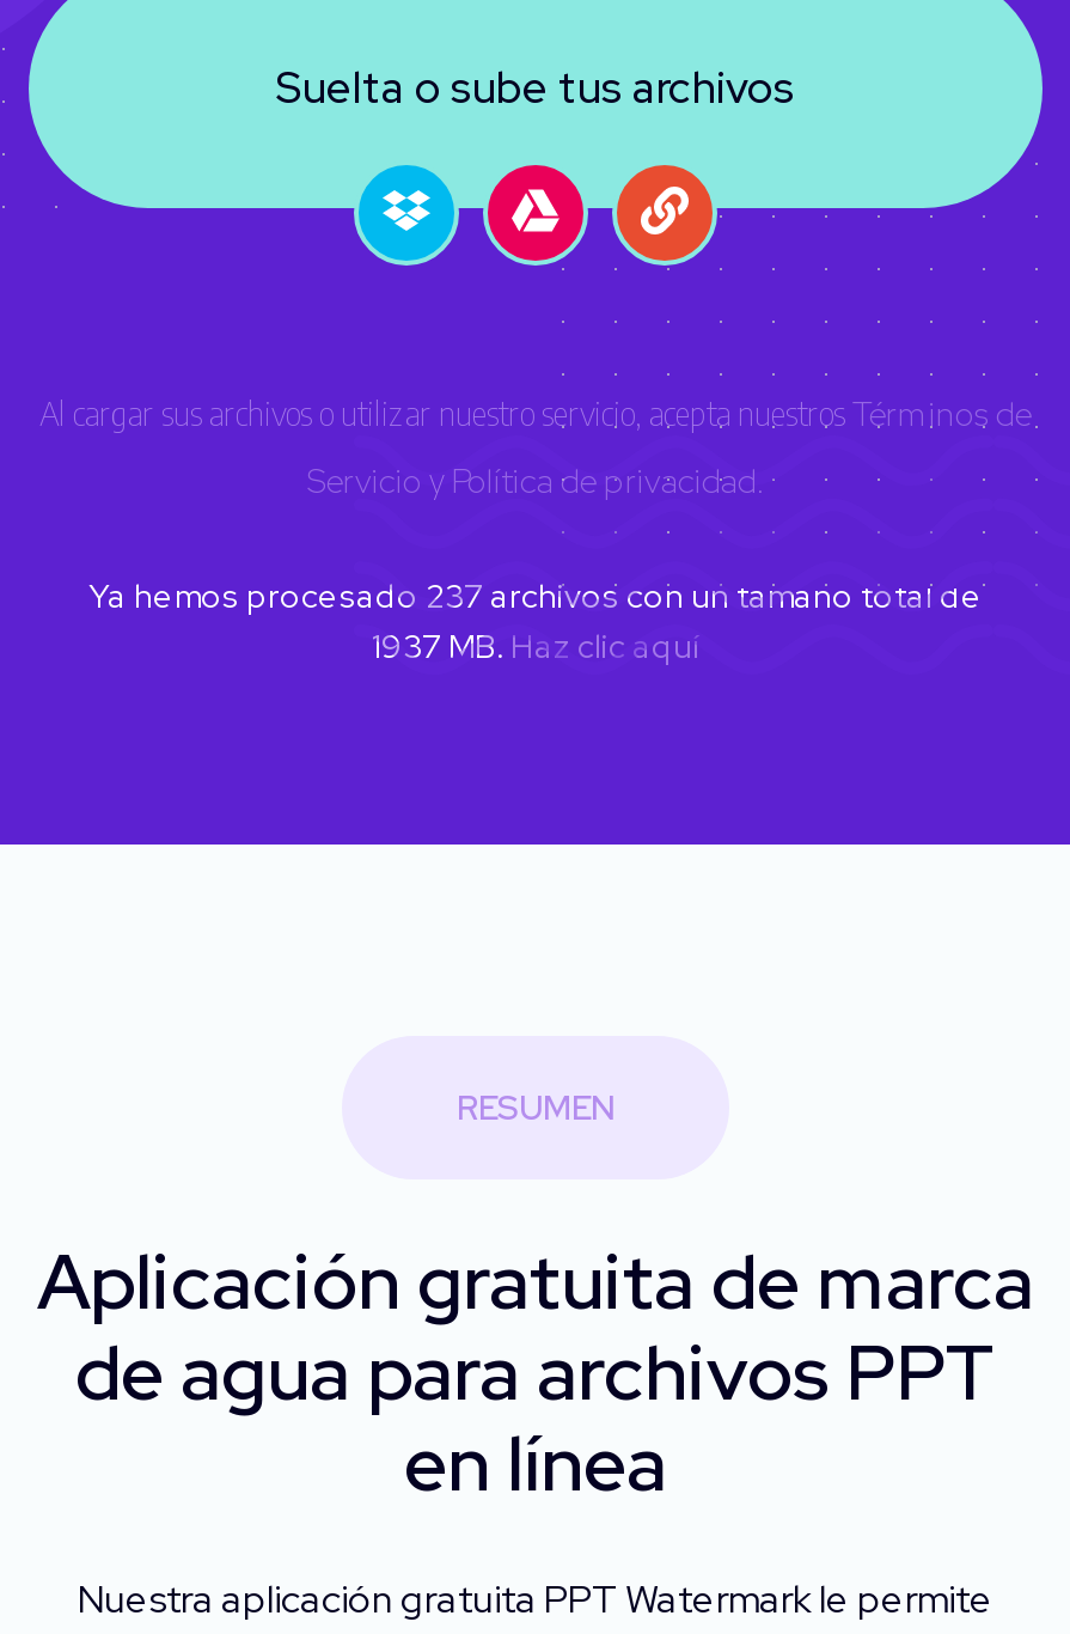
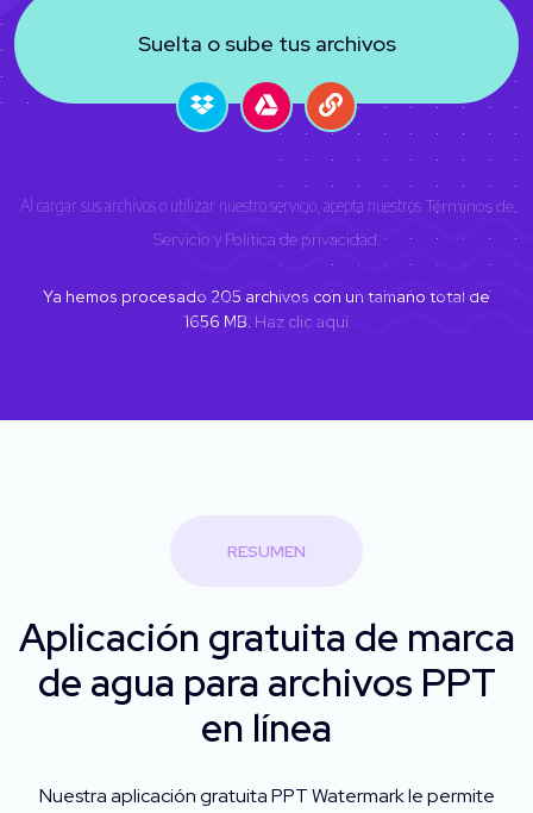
- Ya hemos procesado 237 archivos con un tamaño total de
+ Ya hemos procesado 205 archivos con un tamaño total de

- 1937 MB. Haz clic aquí
+ 1656 MB. Haz clic aquí
